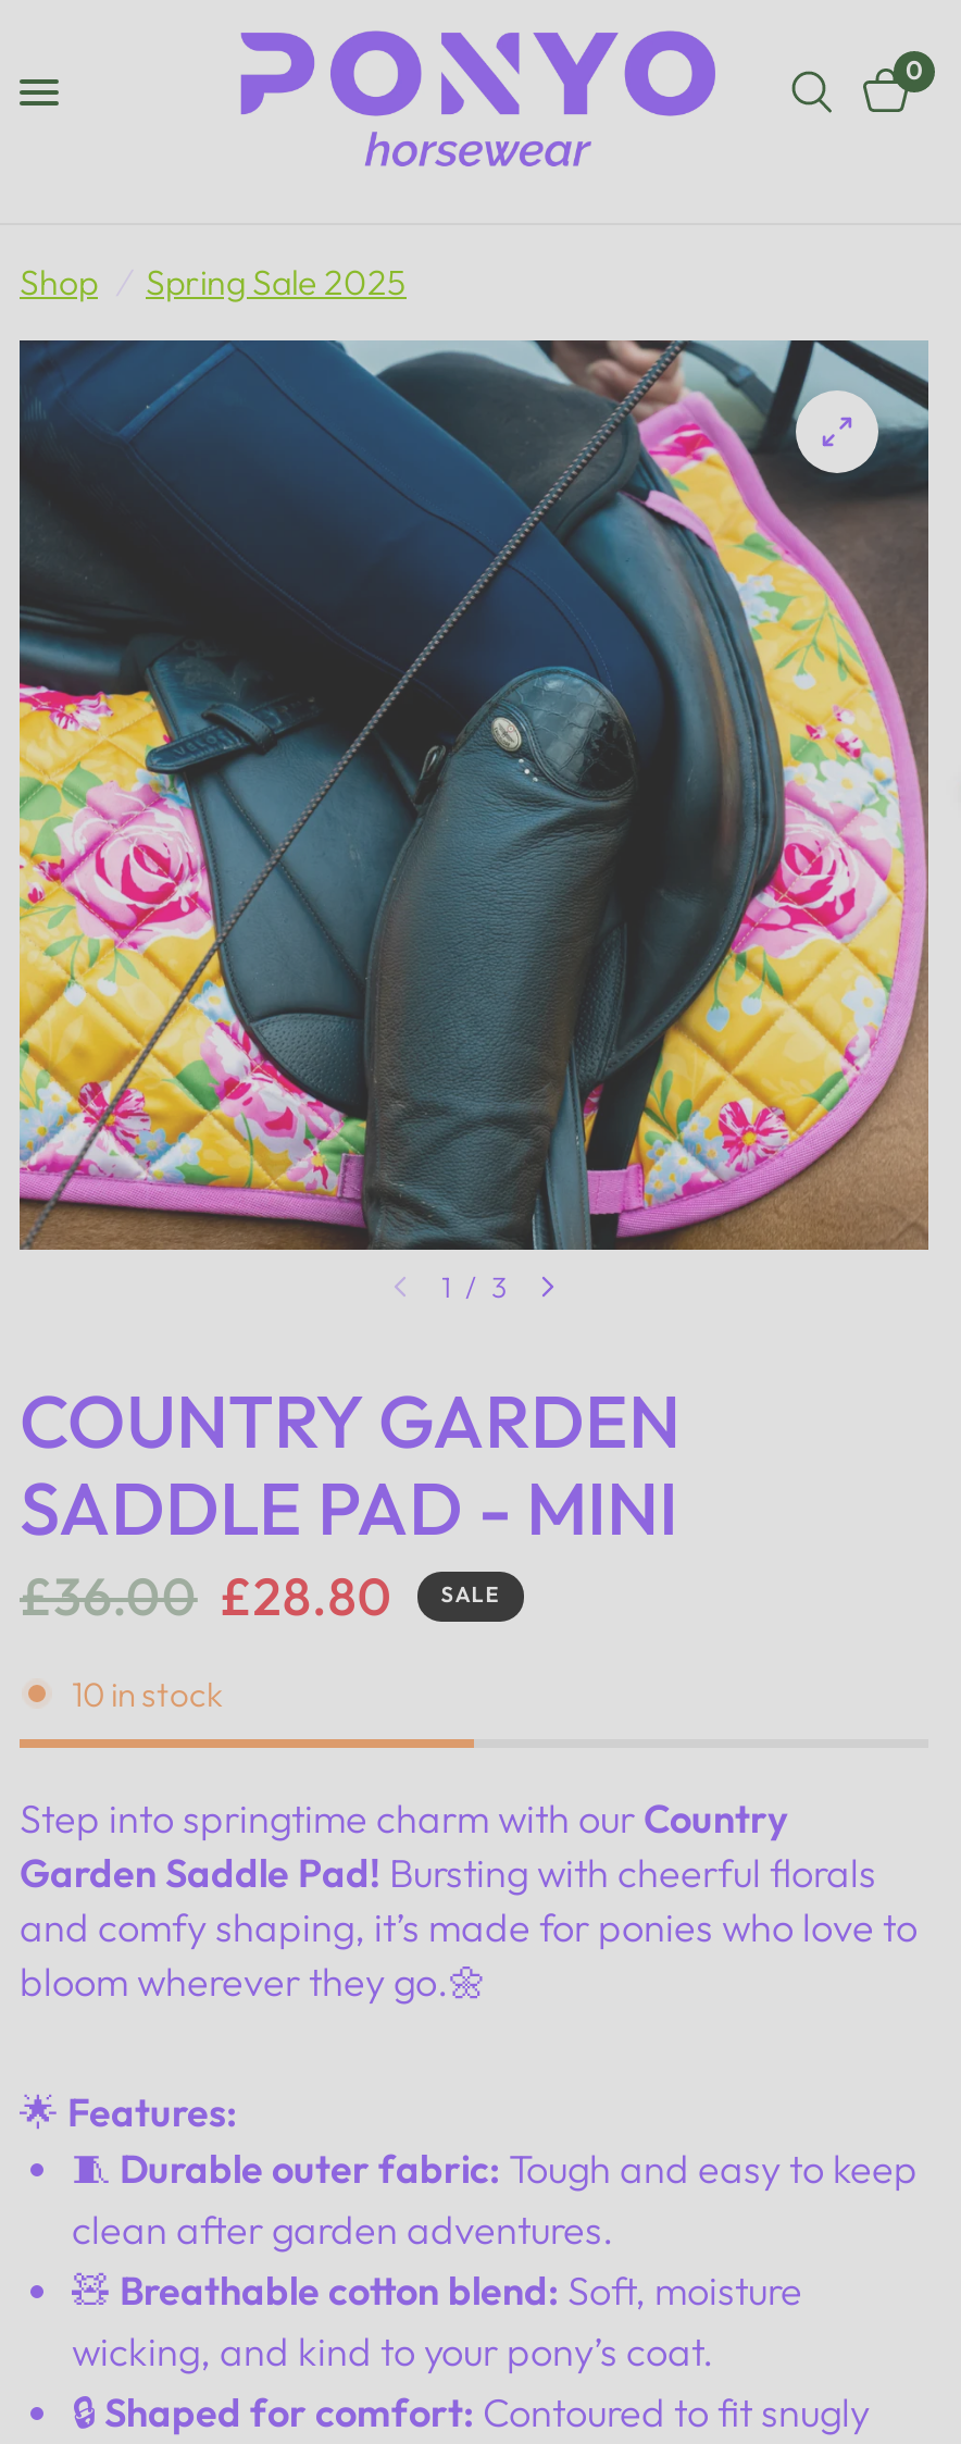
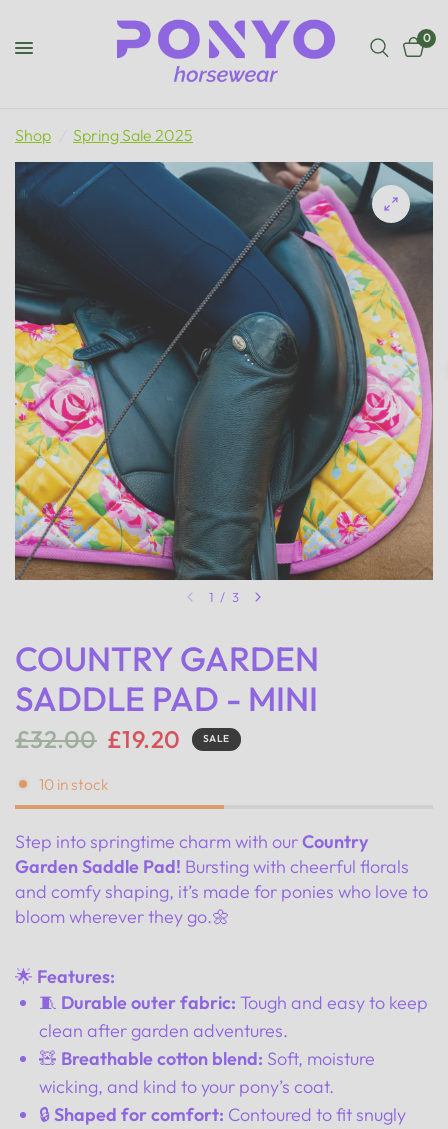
- £36.00 £28.80 SALE
+ £32.00 £19.20 SALE
